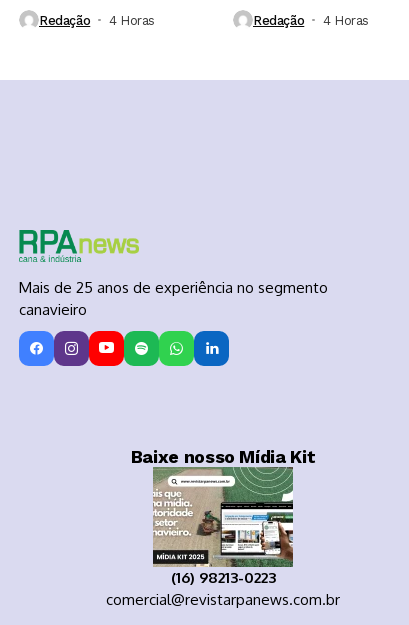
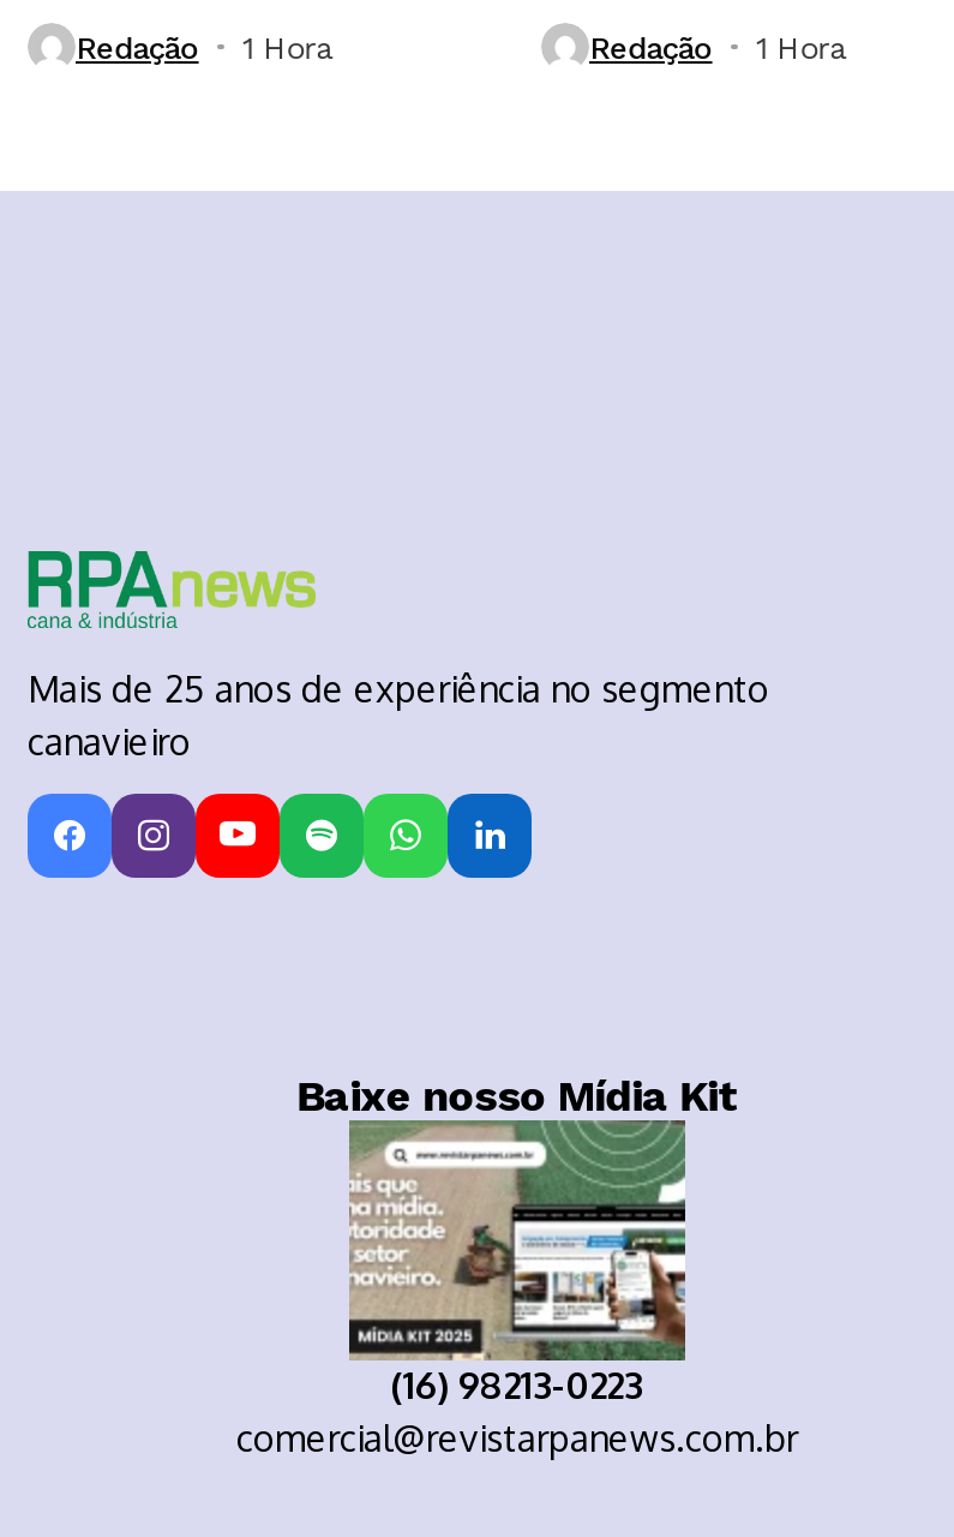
- Redação 4 Horas
+ Redação 1 Hora

- Redação 4 Horas
+ Redação 1 Hora
